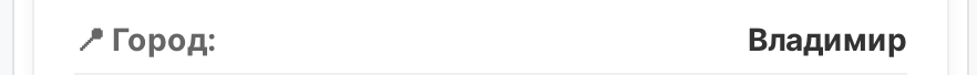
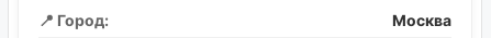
- Владимир
+ Москва
